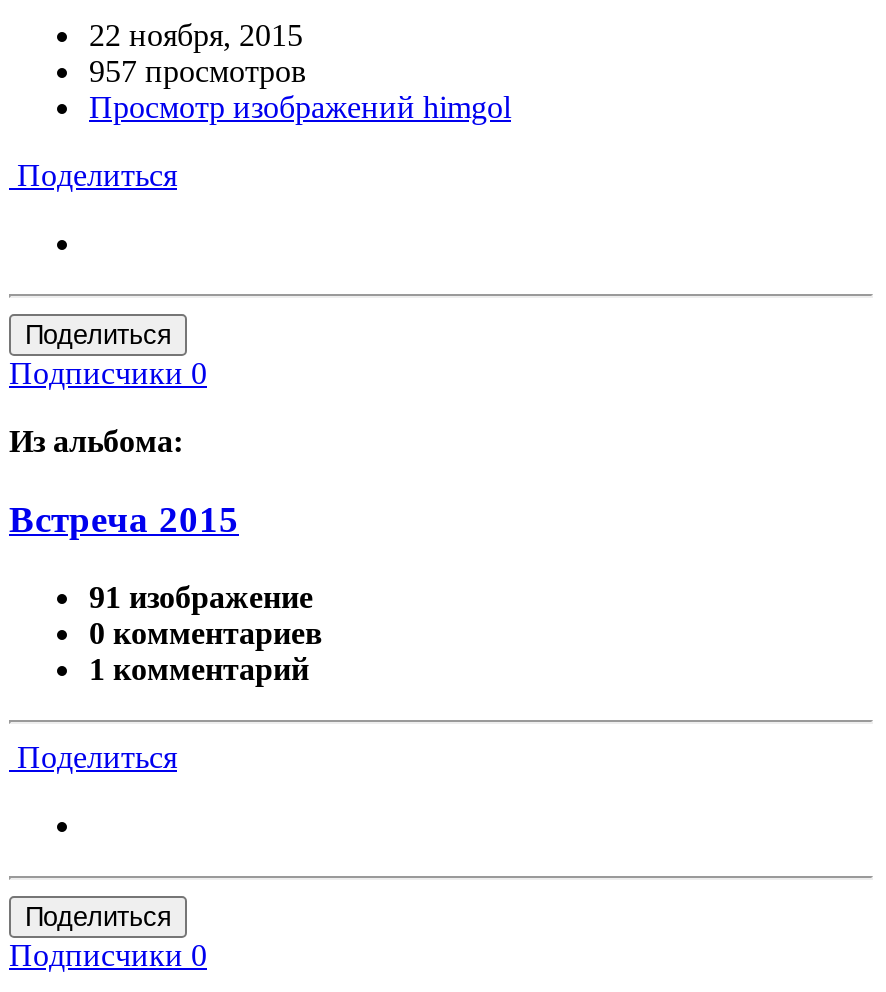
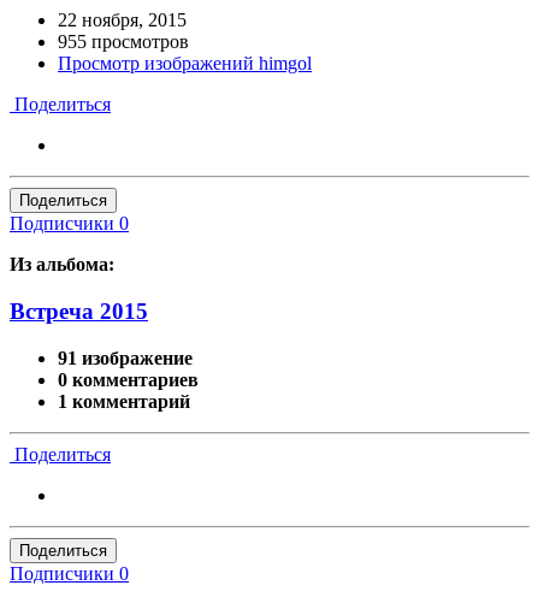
- 957 просмотров
+ 955 просмотров
